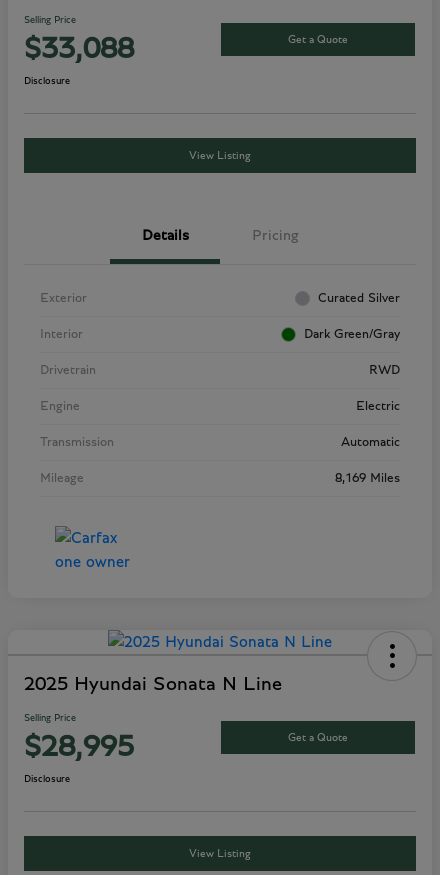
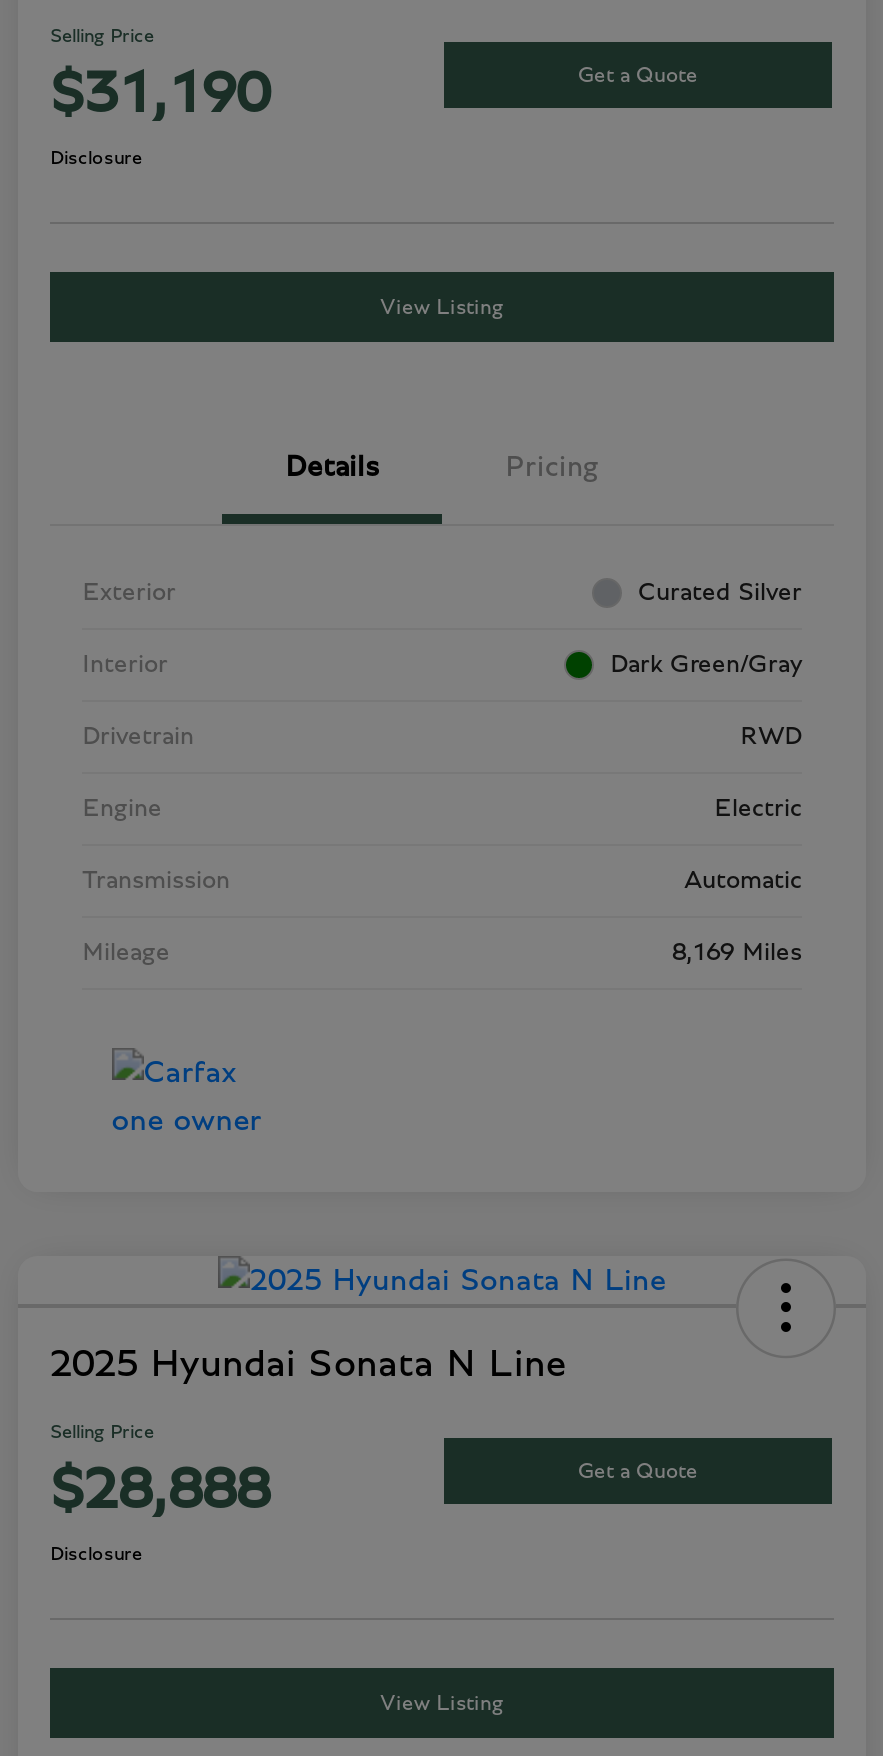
- $33,088
+ $31,190

- $28,995
+ $28,888
